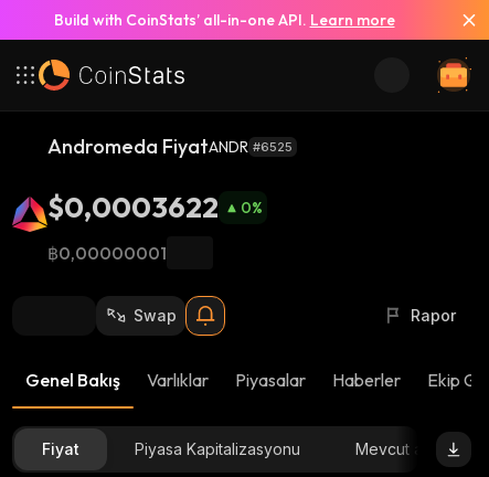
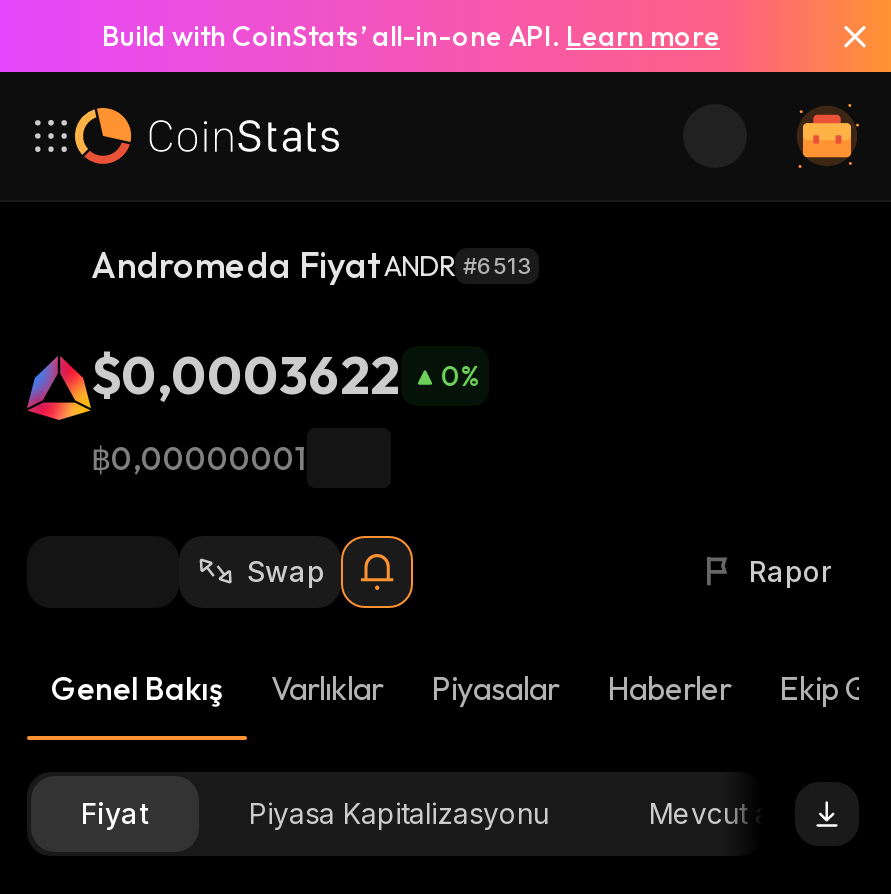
- Andromeda FiyatANDR #6525
+ Andromeda FiyatANDR #6513
